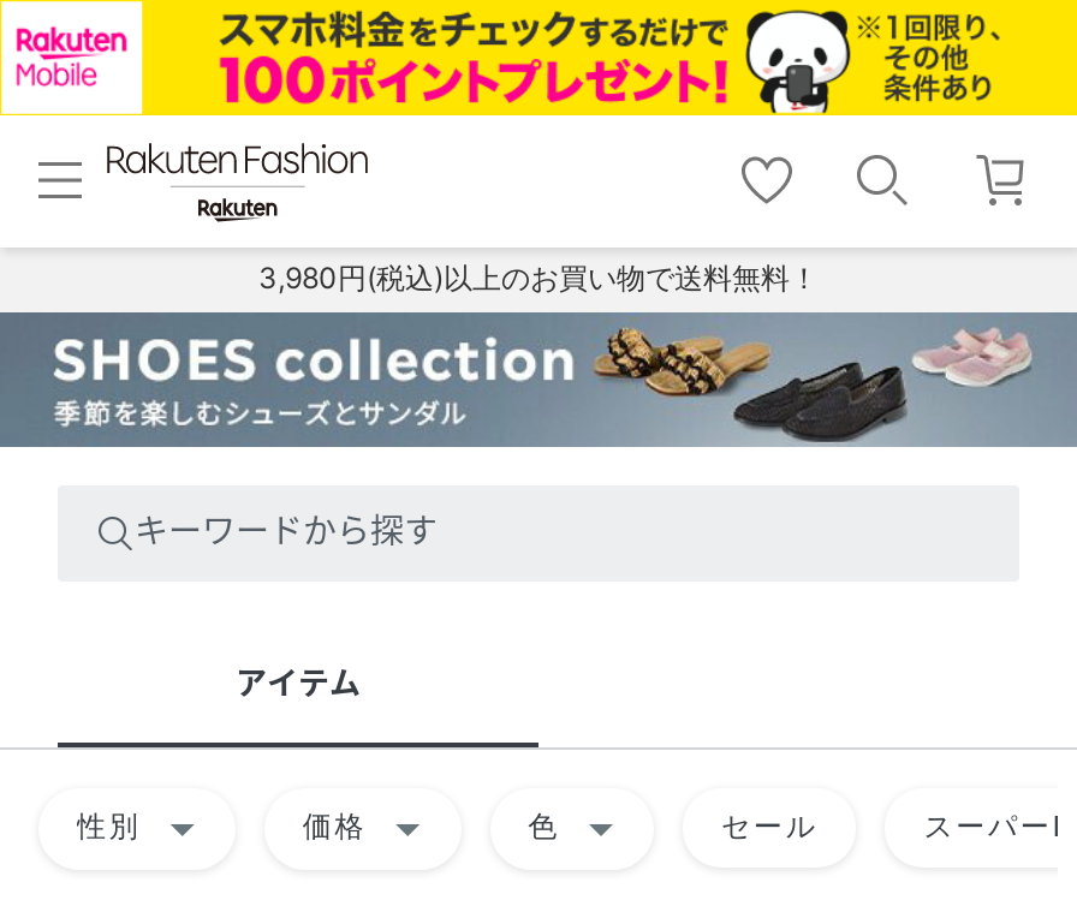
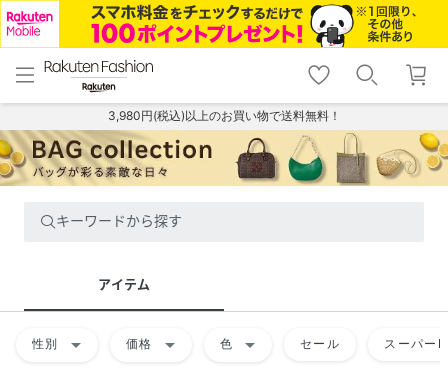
- [image]
+ [image]
